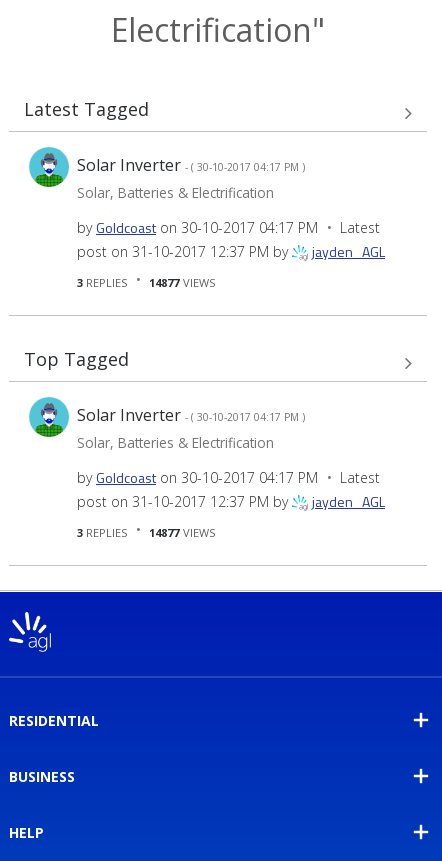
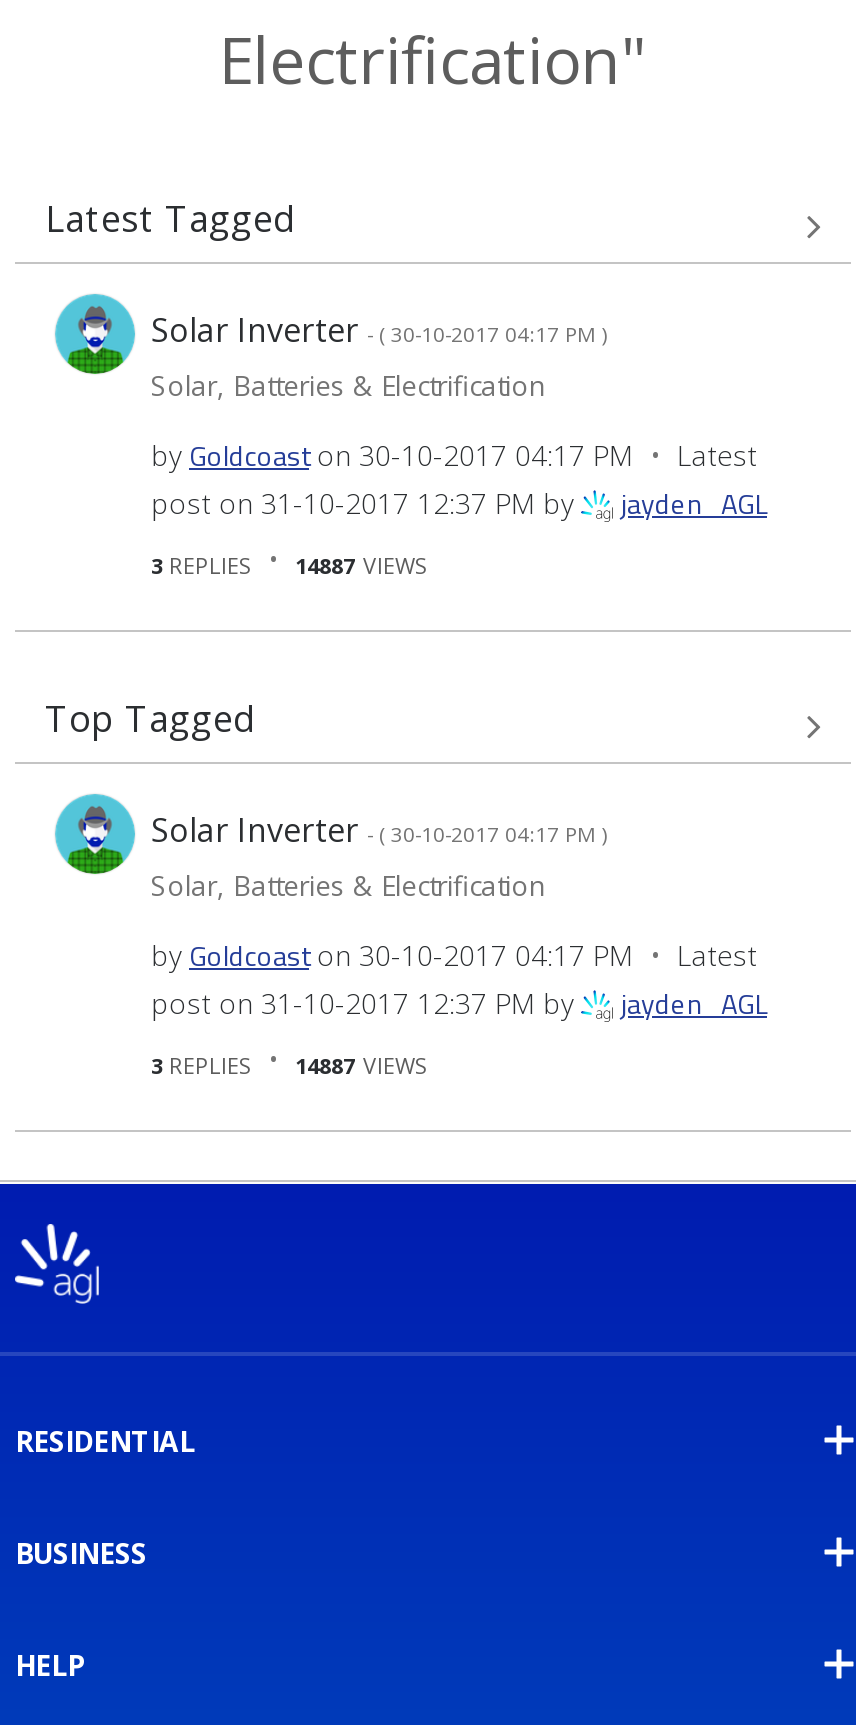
- 3 REPLIES 14877 VIEWS
+ 3 REPLIES 14887 VIEWS

- 3 REPLIES 14877 VIEWS
+ 3 REPLIES 14887 VIEWS
